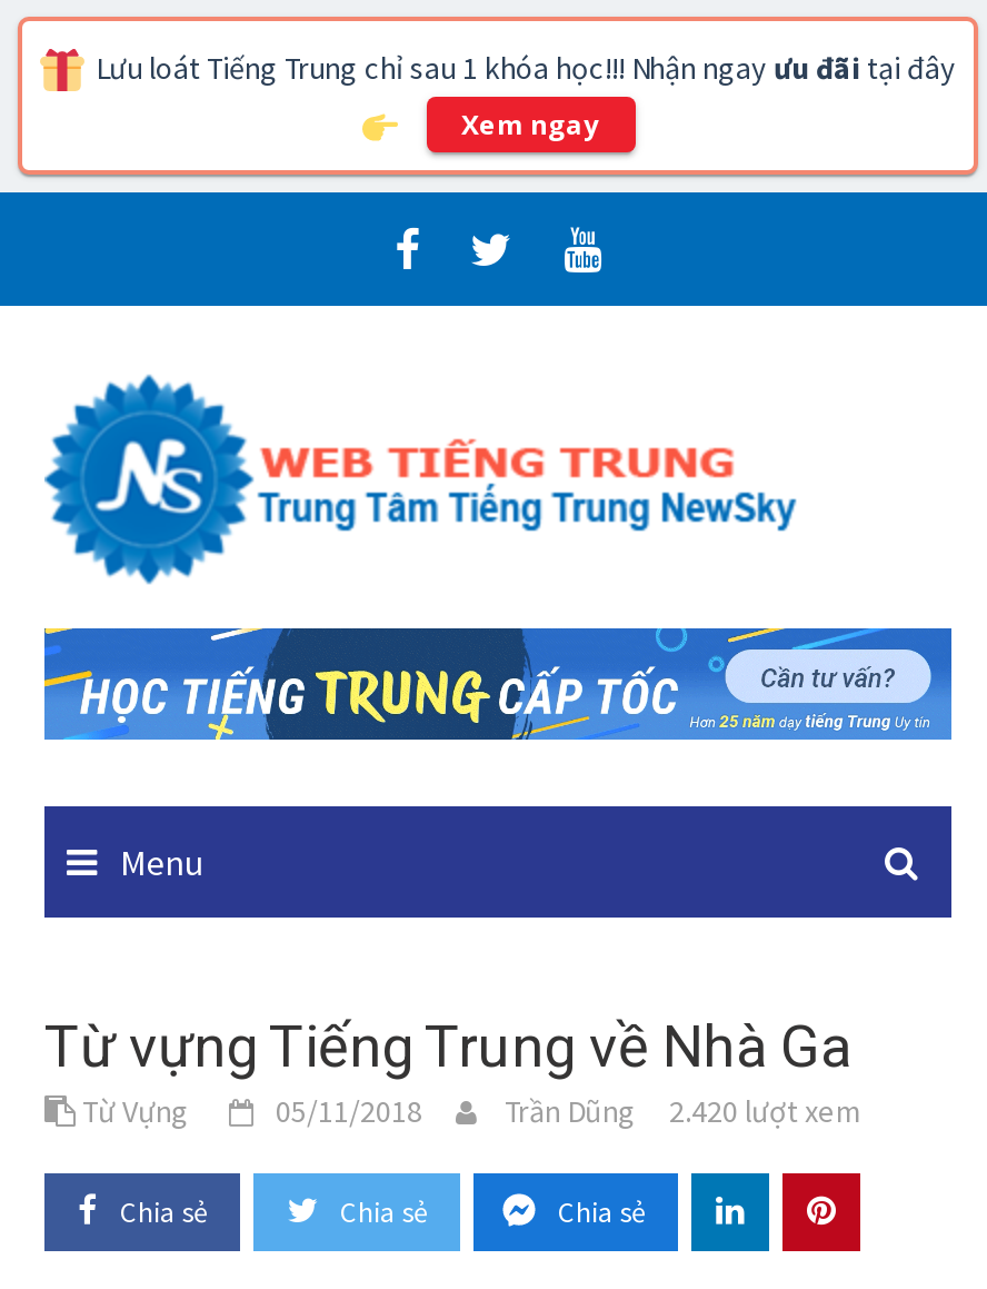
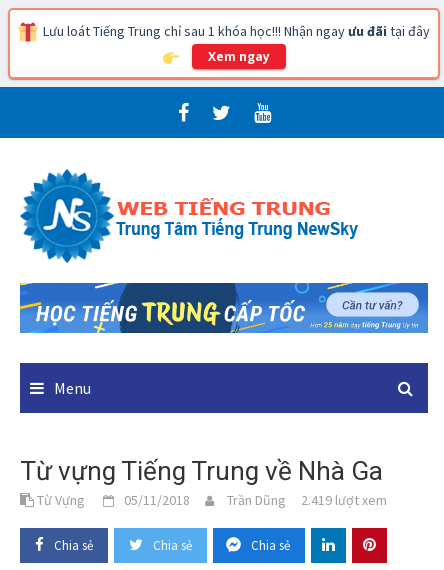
- Trần Dũng 2.420 lượt xem
+ Trần Dũng 2.419 lượt xem
